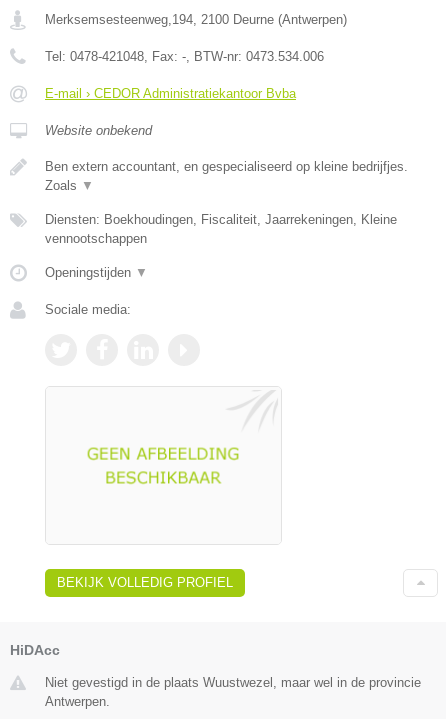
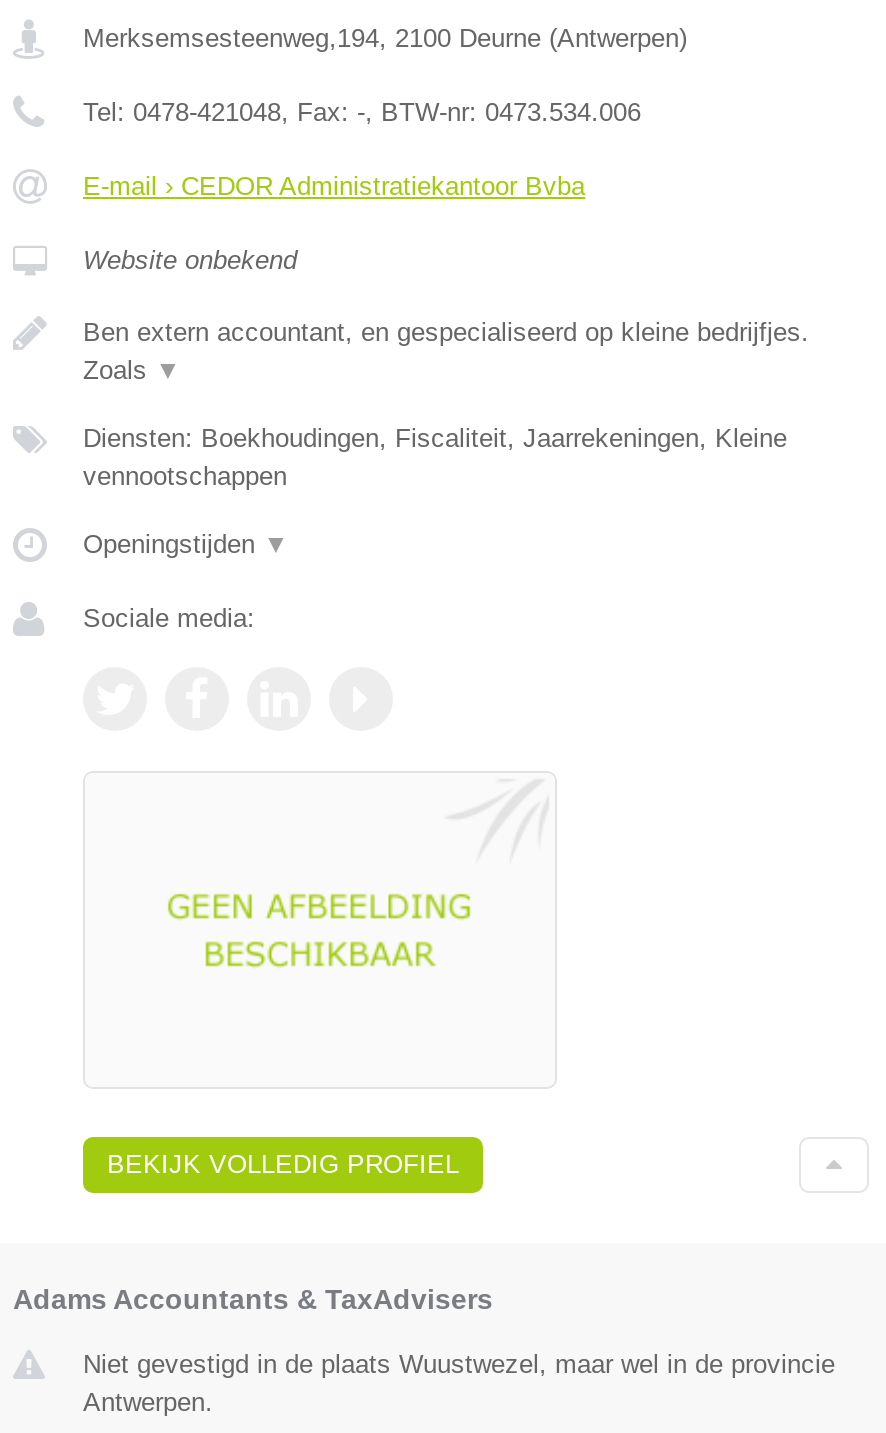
- HiDAcc
+ Adams Accountants & TaxAdvisers
